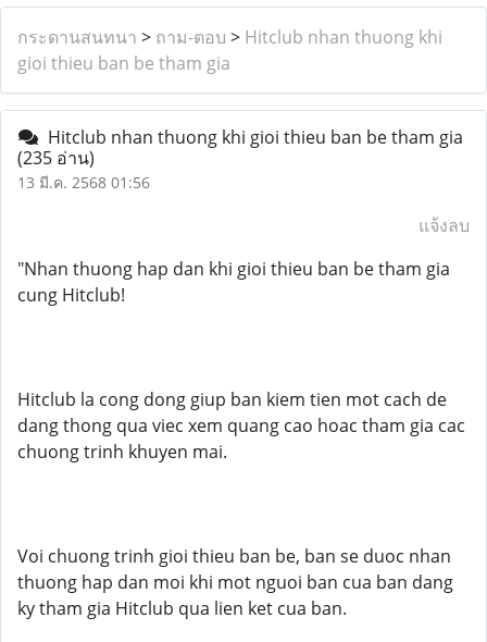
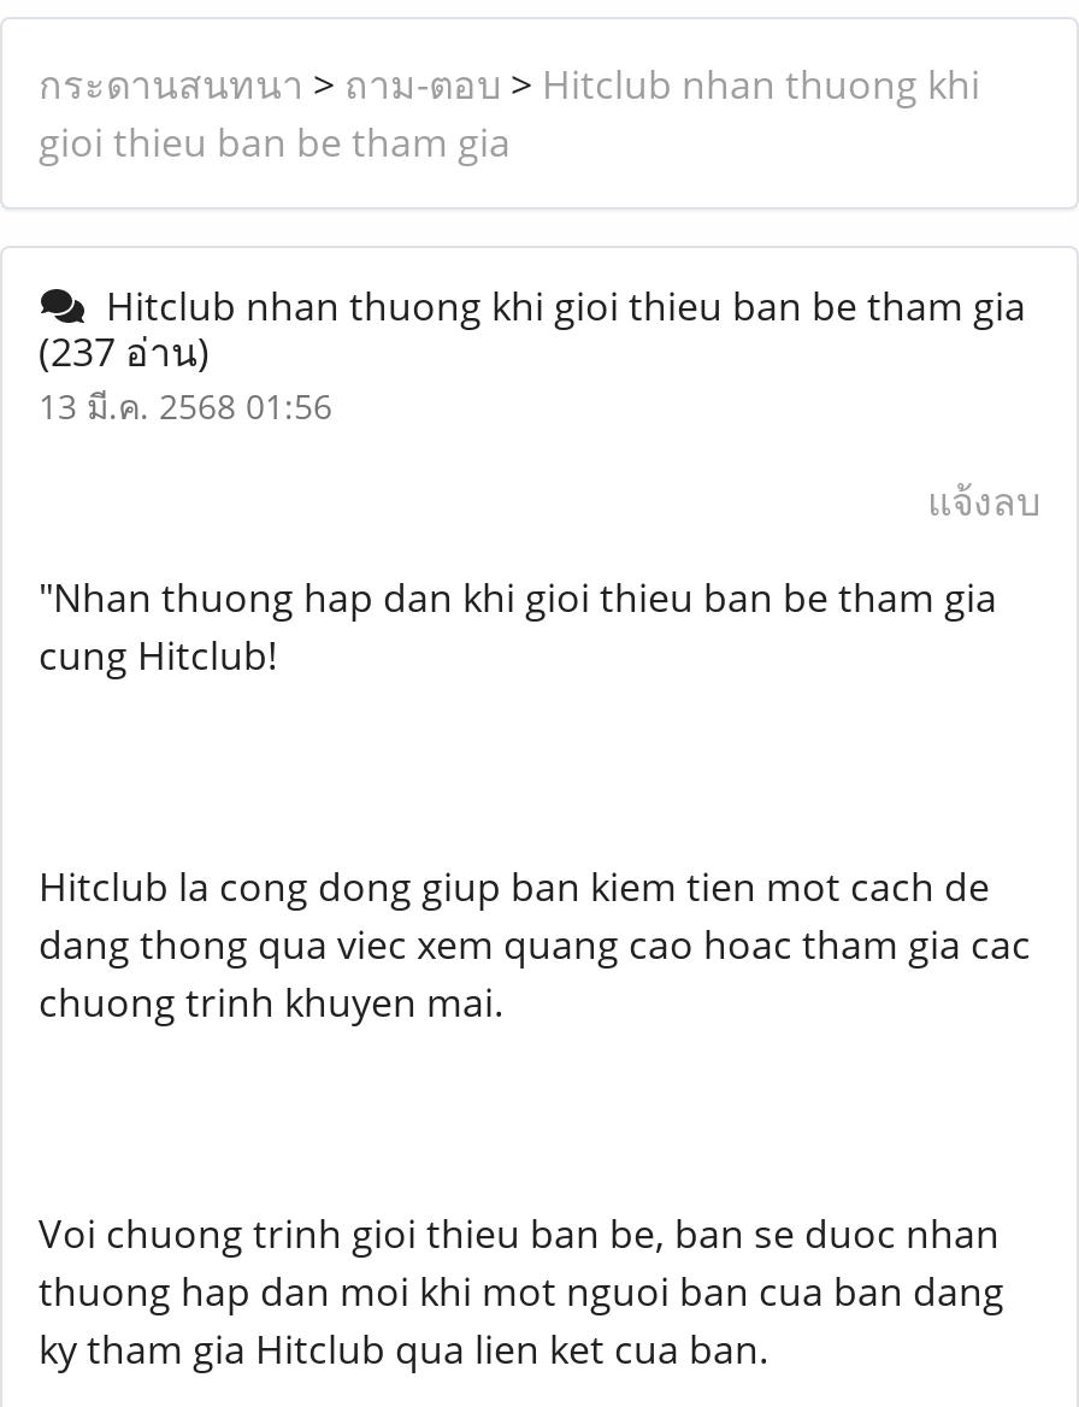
- (235 อ่าน)
+ (237 อ่าน)
